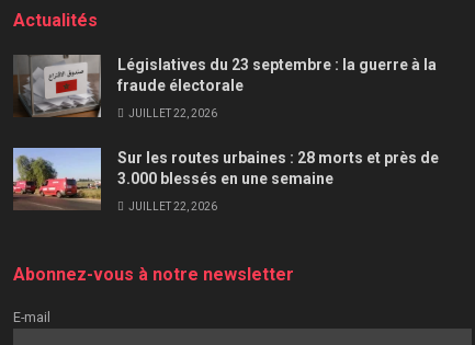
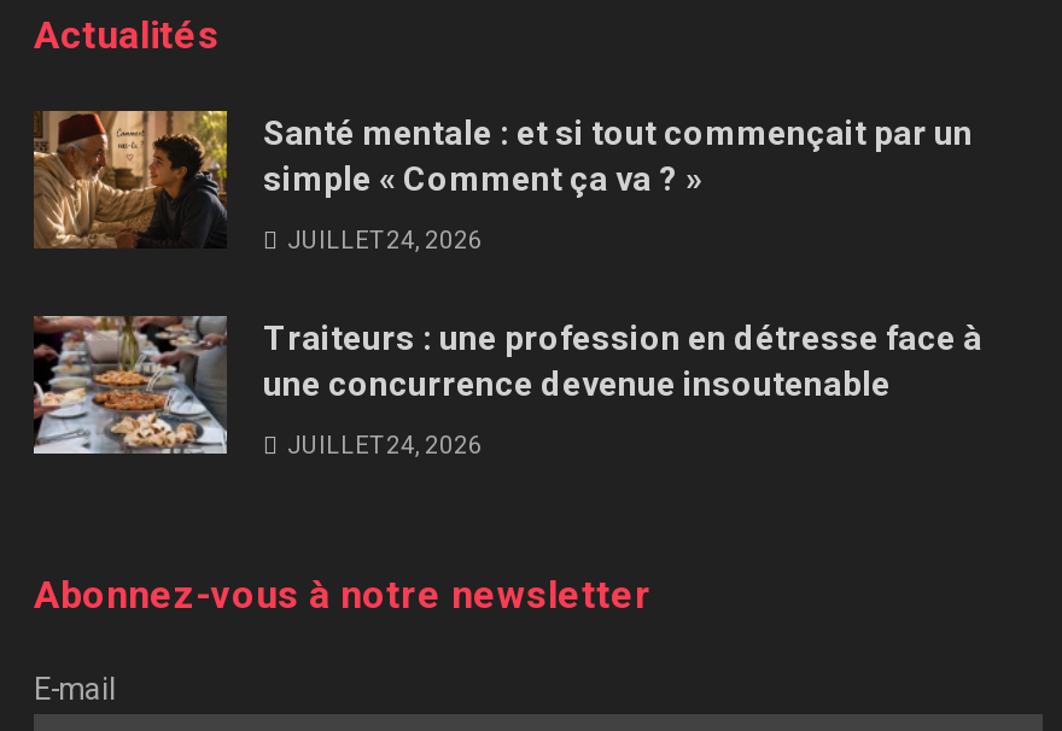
- [image]
- Législatives du 23 septembre : la guerre à la
- fraude électorale
+ [image]
+ Santé mentale : et si tout commençait par un
+ simple « Comment ça va ? »

- JUILLET 22, 2026
+ JUILLET 24, 2026

- [image]
- Sur les routes urbaines : 28 morts et près de
- 3.000 blessés en une semaine
+ [image]
+ Traiteurs : une profession en détresse face à
+ une concurrence devenue insoutenable

- JUILLET 22, 2026
+ JUILLET 24, 2026
